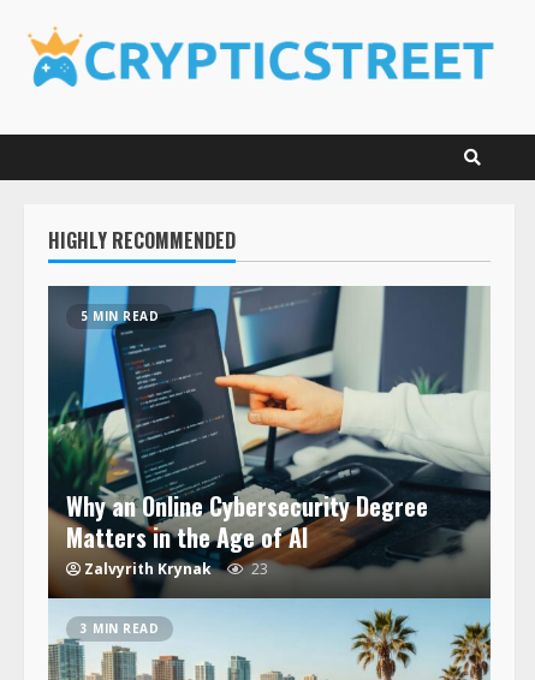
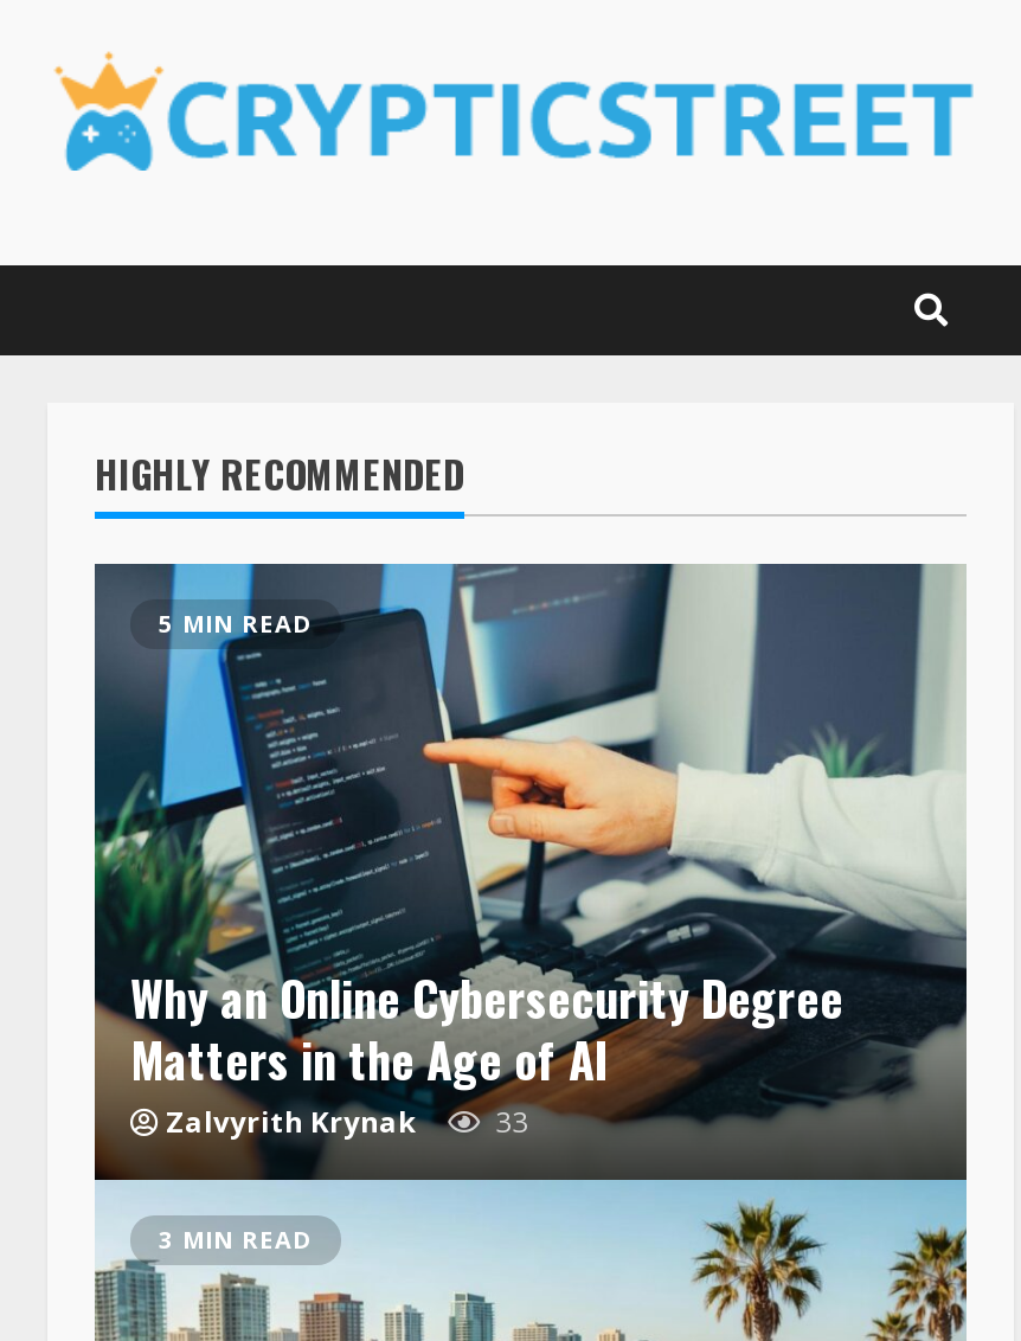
- Zalvyrith Krynak 23
+ Zalvyrith Krynak 33
